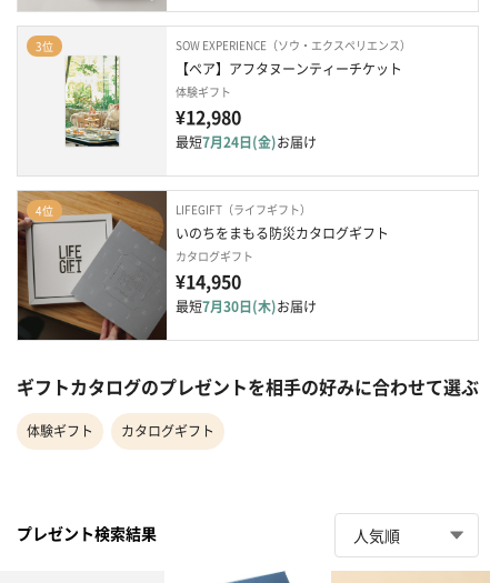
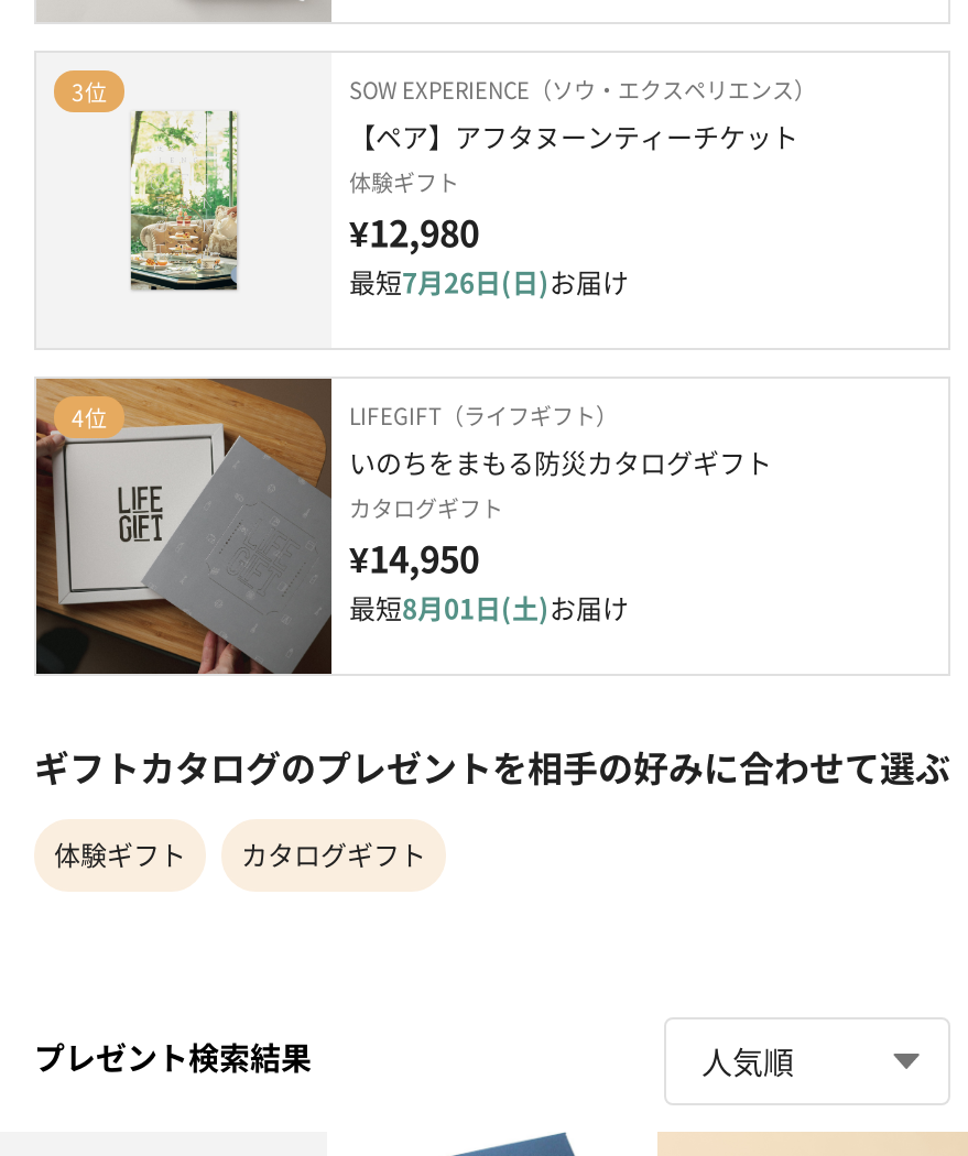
- 最短7月24日(金)お届け
+ 最短7月26日(日)お届け

- 最短7月30日(木)お届け
+ 最短8月01日(土)お届け
